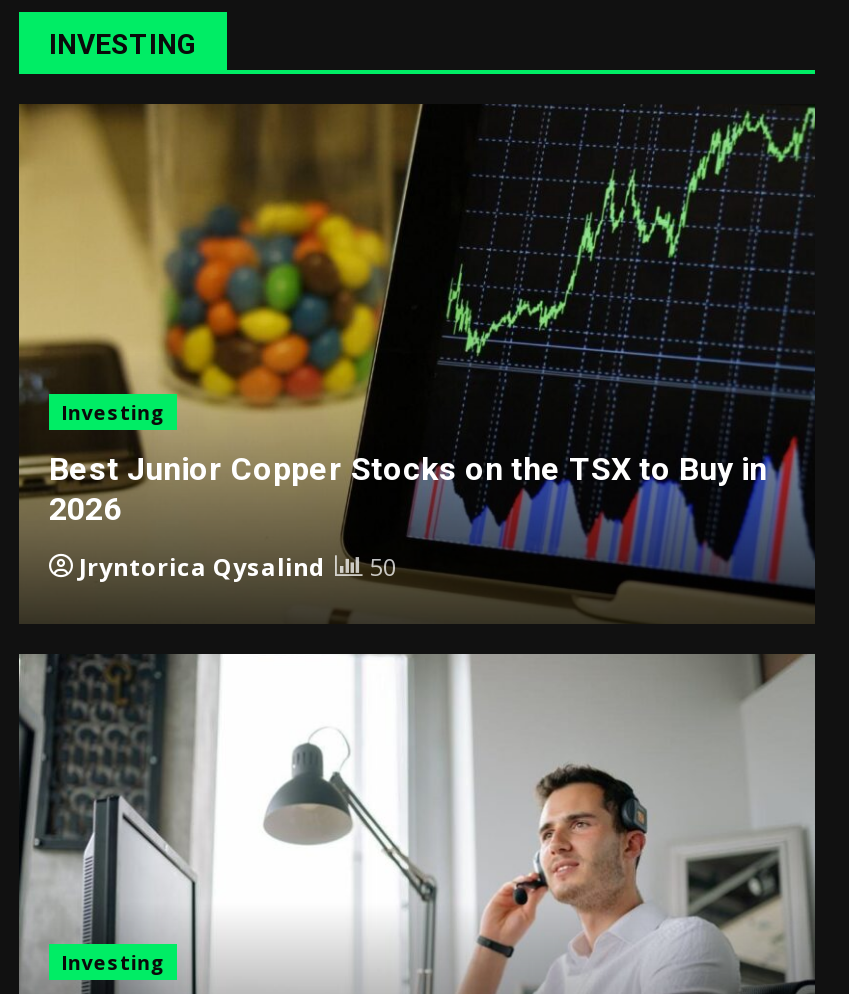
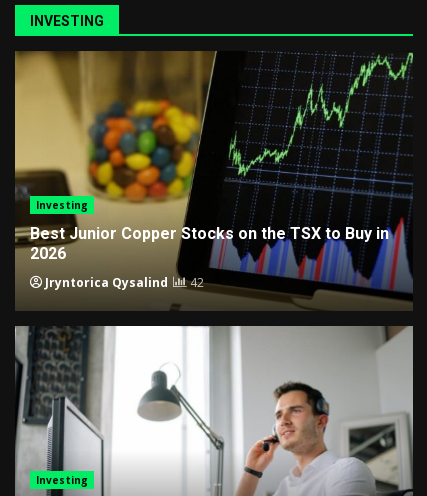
- Jryntorica Qysalind 50
+ Jryntorica Qysalind 42
